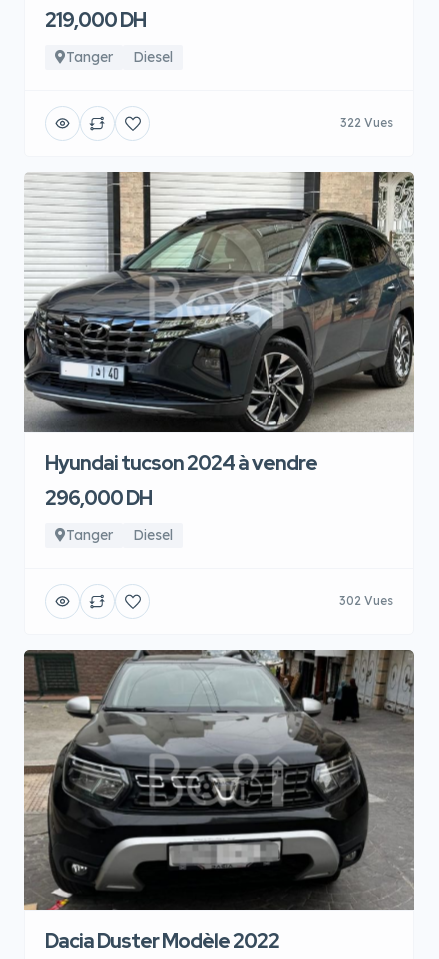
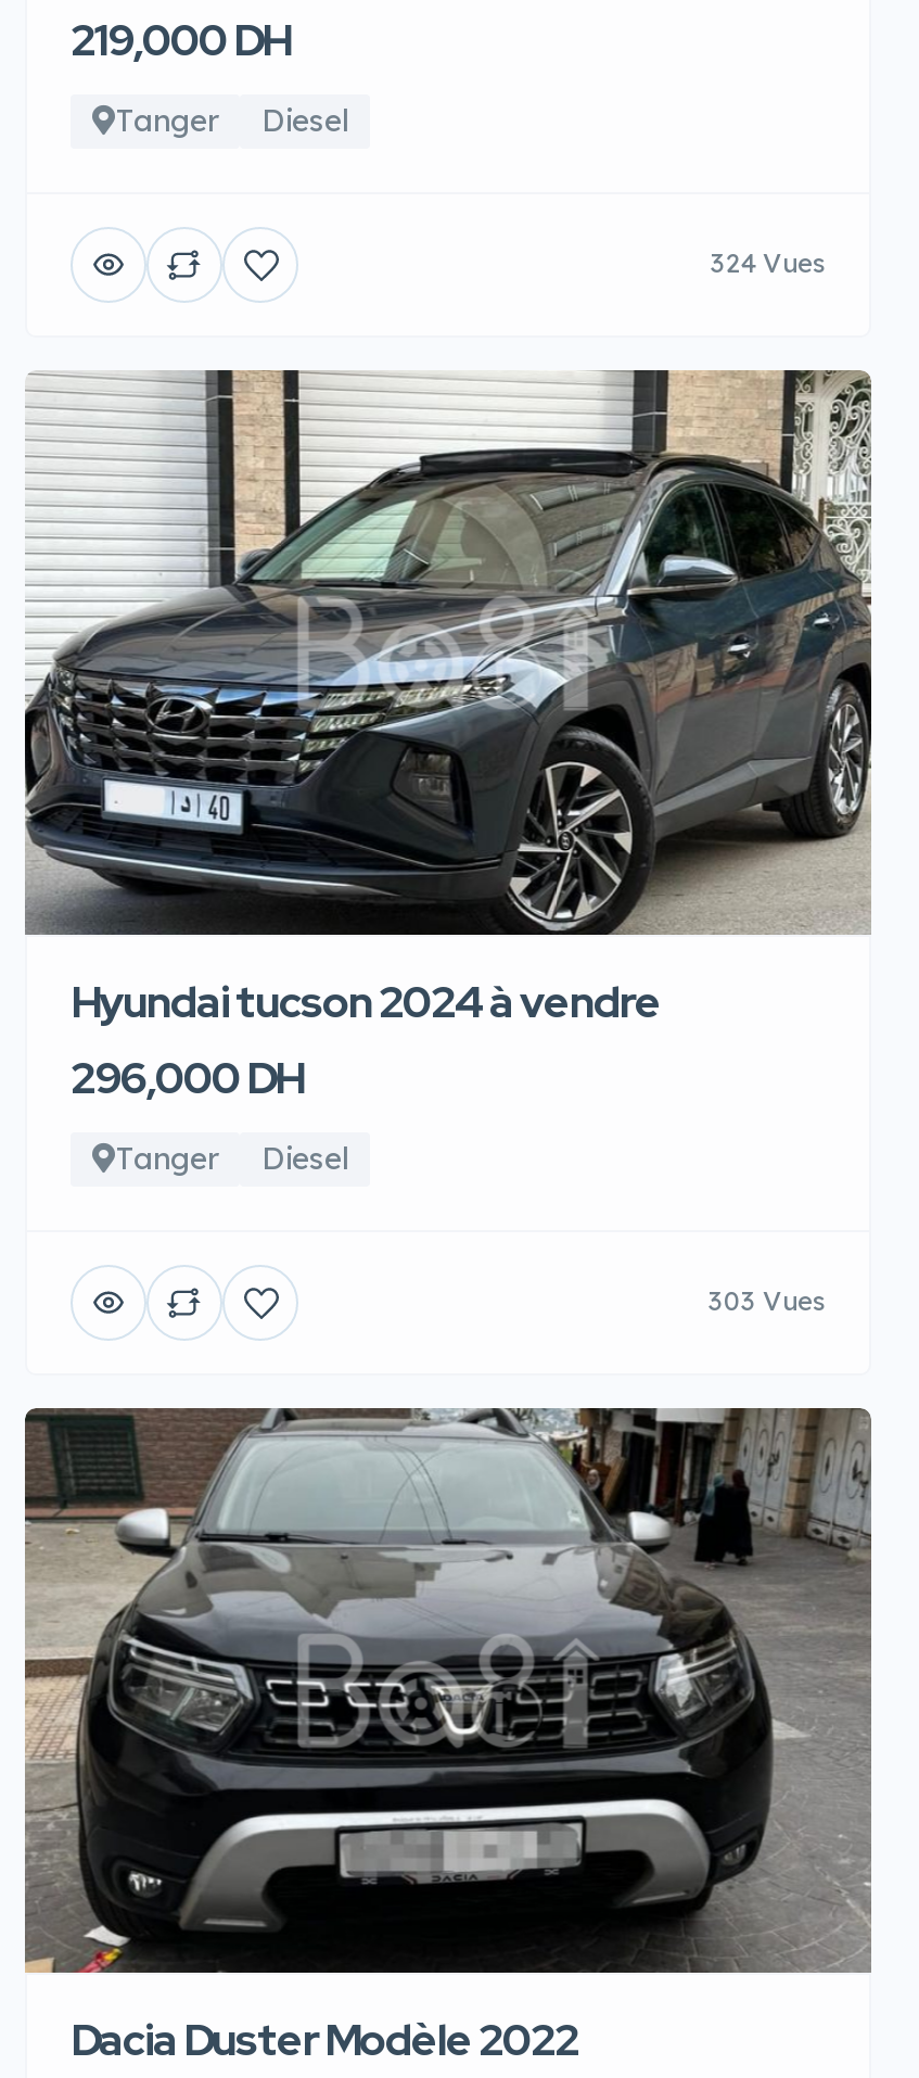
- 322 Vues
+ 324 Vues

- 302 Vues
+ 303 Vues
